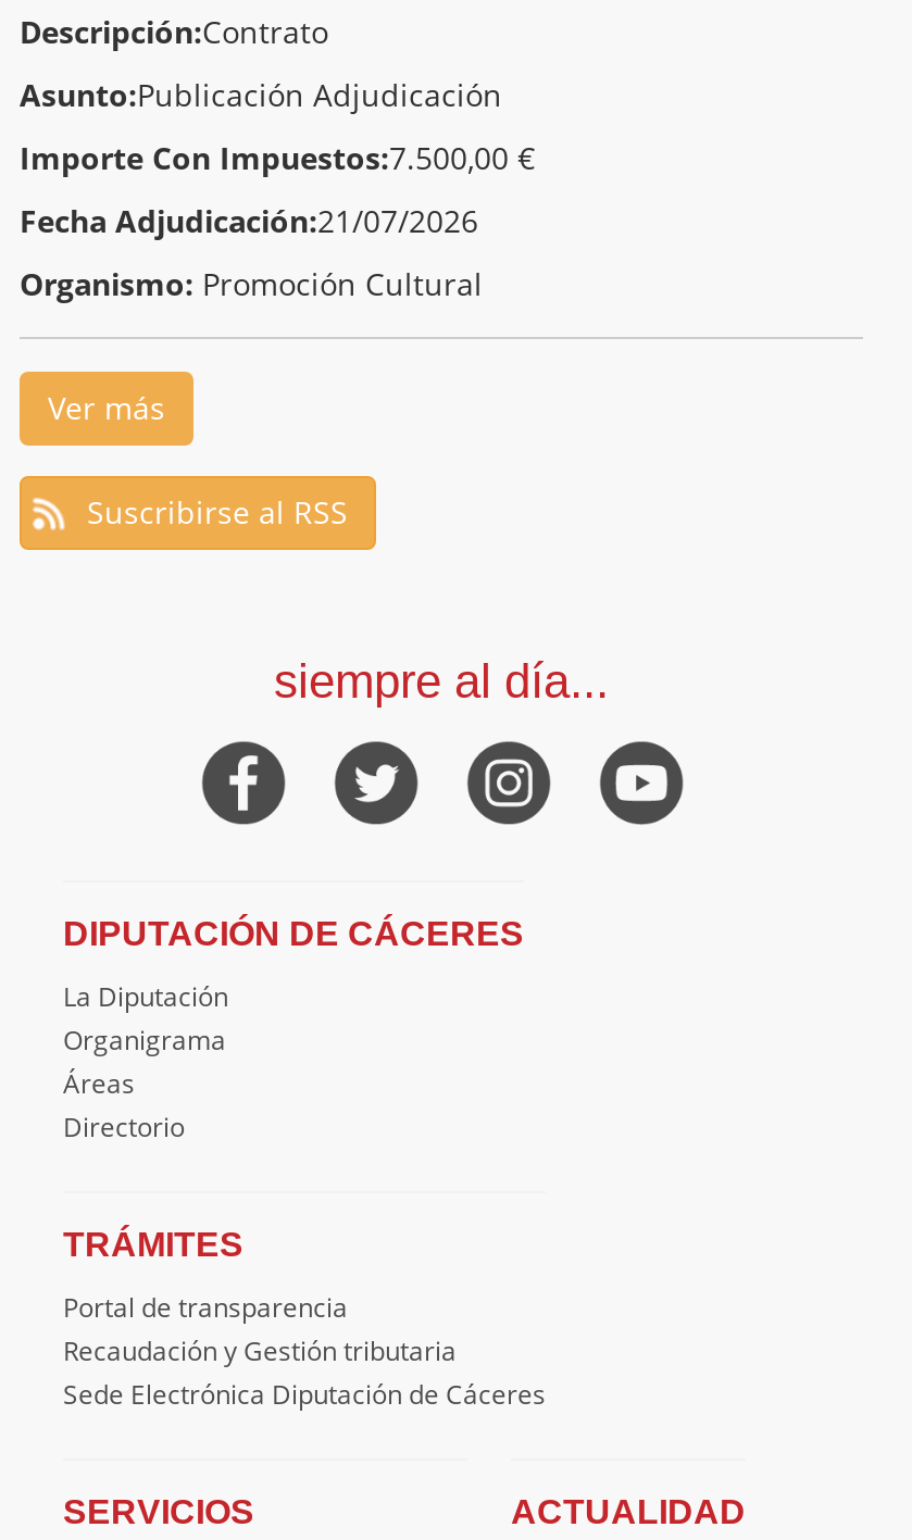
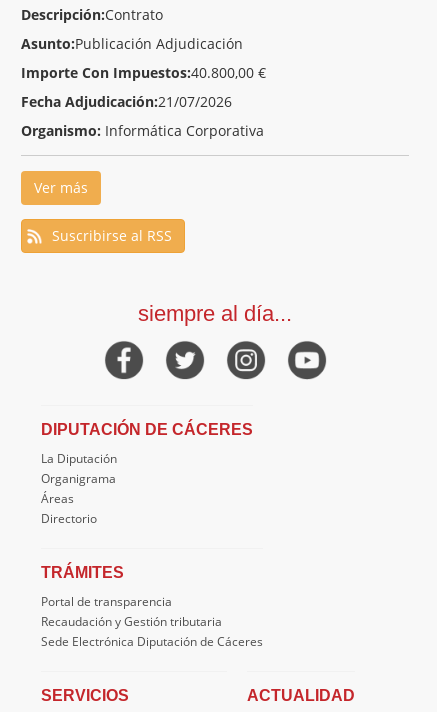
- Importe Con Impuestos:7.500,00 €
+ Importe Con Impuestos:40.800,00 €

- Organismo: Promoción Cultural
+ Organismo: Informática Corporativa
